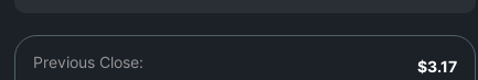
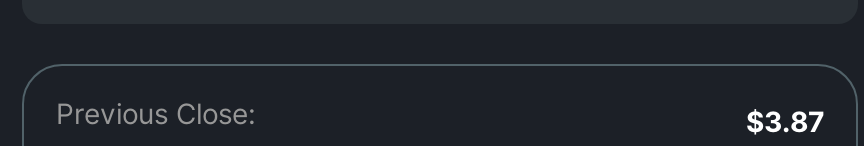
- $3.17
+ $3.87
